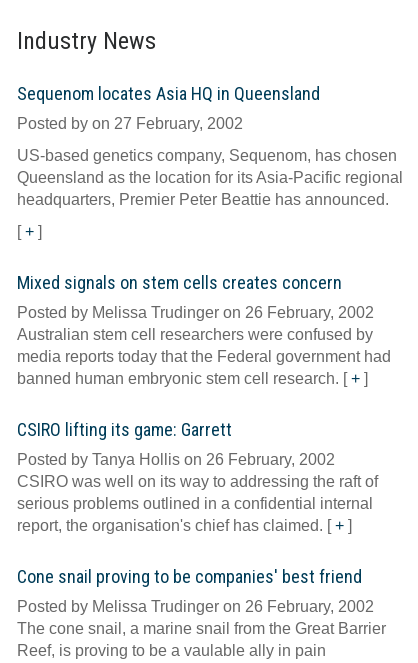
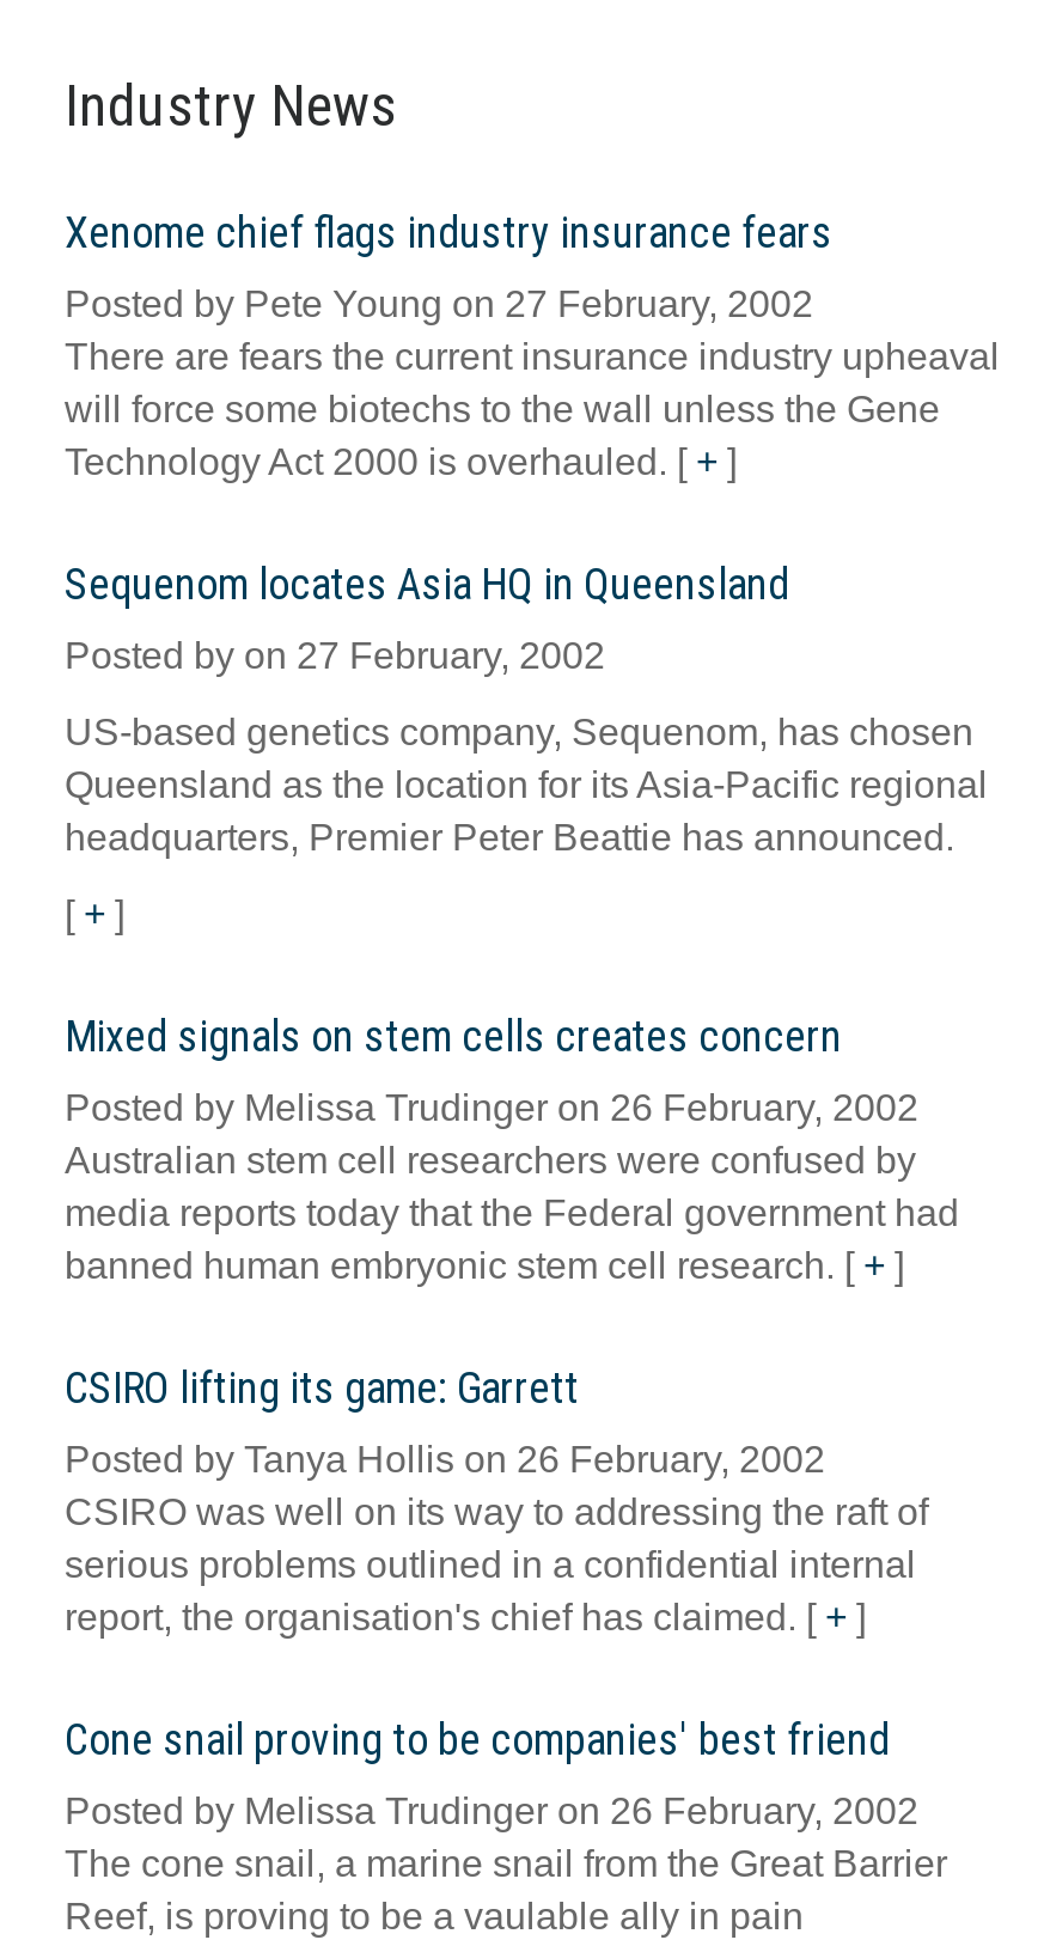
+ Xenome chief flags industry insurance fears
+ Posted by Pete Young on 27 February, 2002
+ There are fears the current insurance industry upheaval
+ will force some biotechs to the wall unless the Gene
+ Technology Act 2000 is overhauled. [+]
